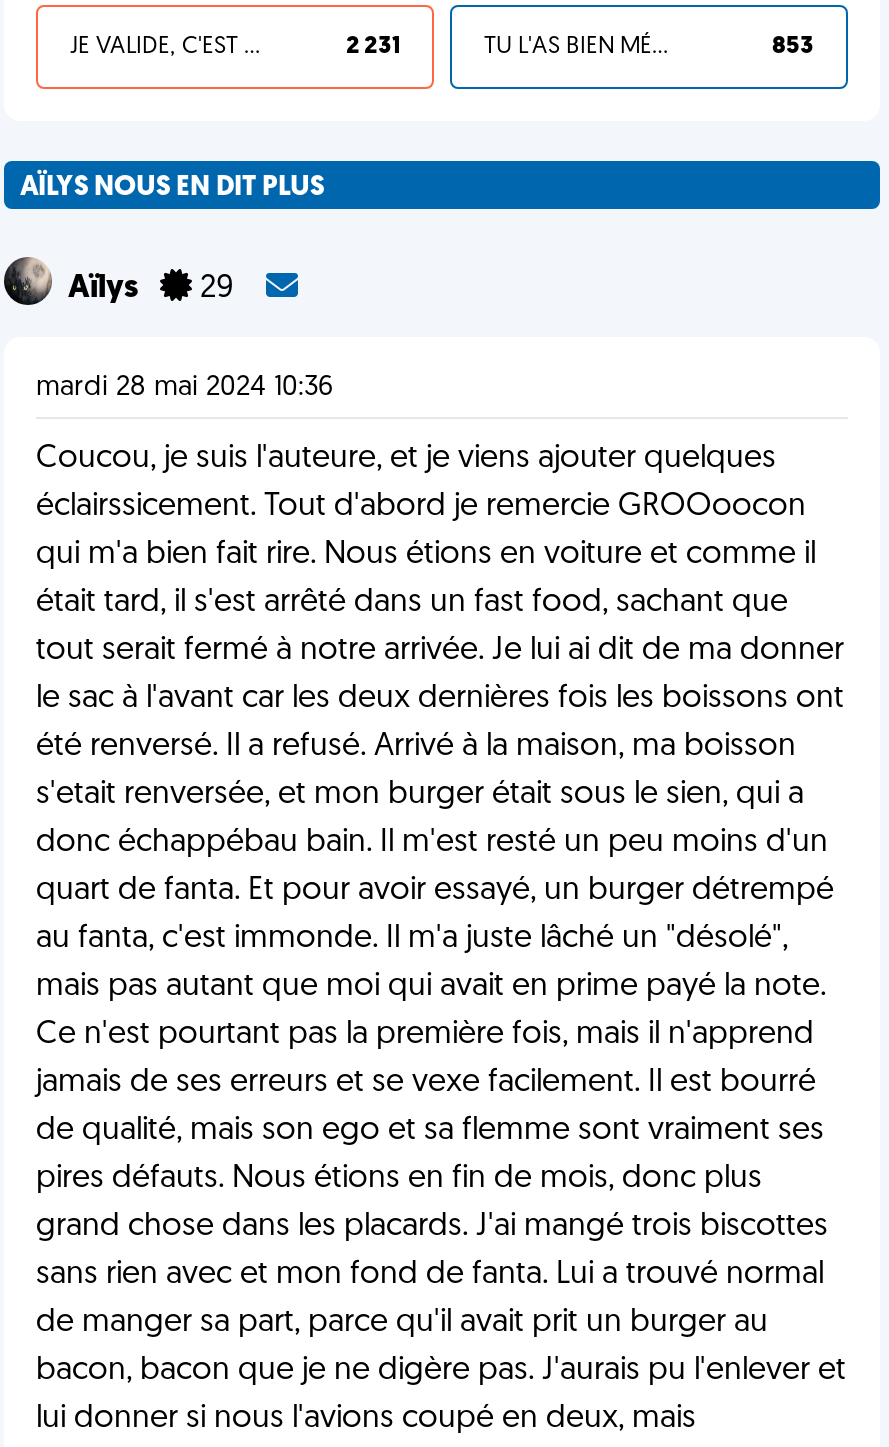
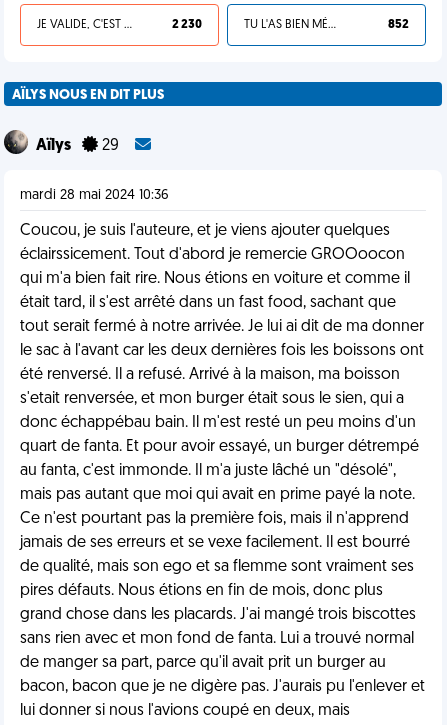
- 2 231
+ 2 230

- 853
+ 852
